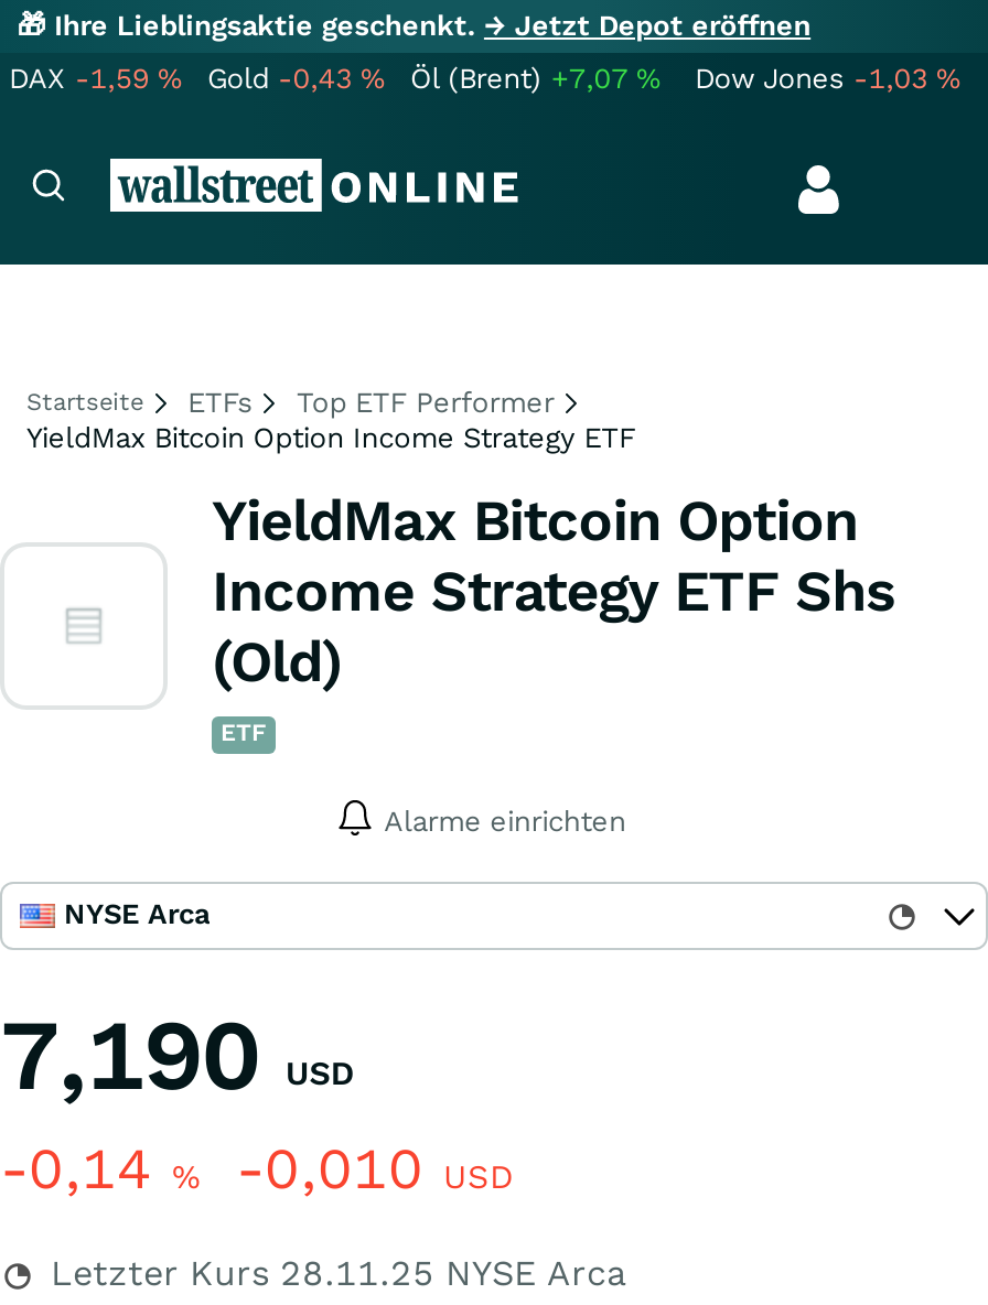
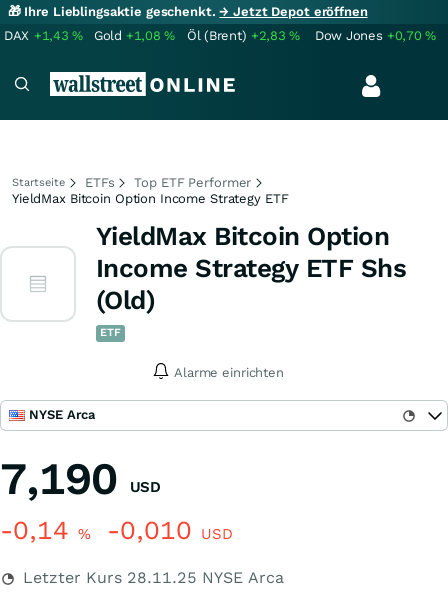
- DAX -1,59%
+ DAX +1,43%

- Gold -0,43%
+ Gold +1,08%

- Öl (Brent) +7,07%
+ Öl (Brent) +2,83%

- Dow Jones -1,03%
+ Dow Jones +0,70%
